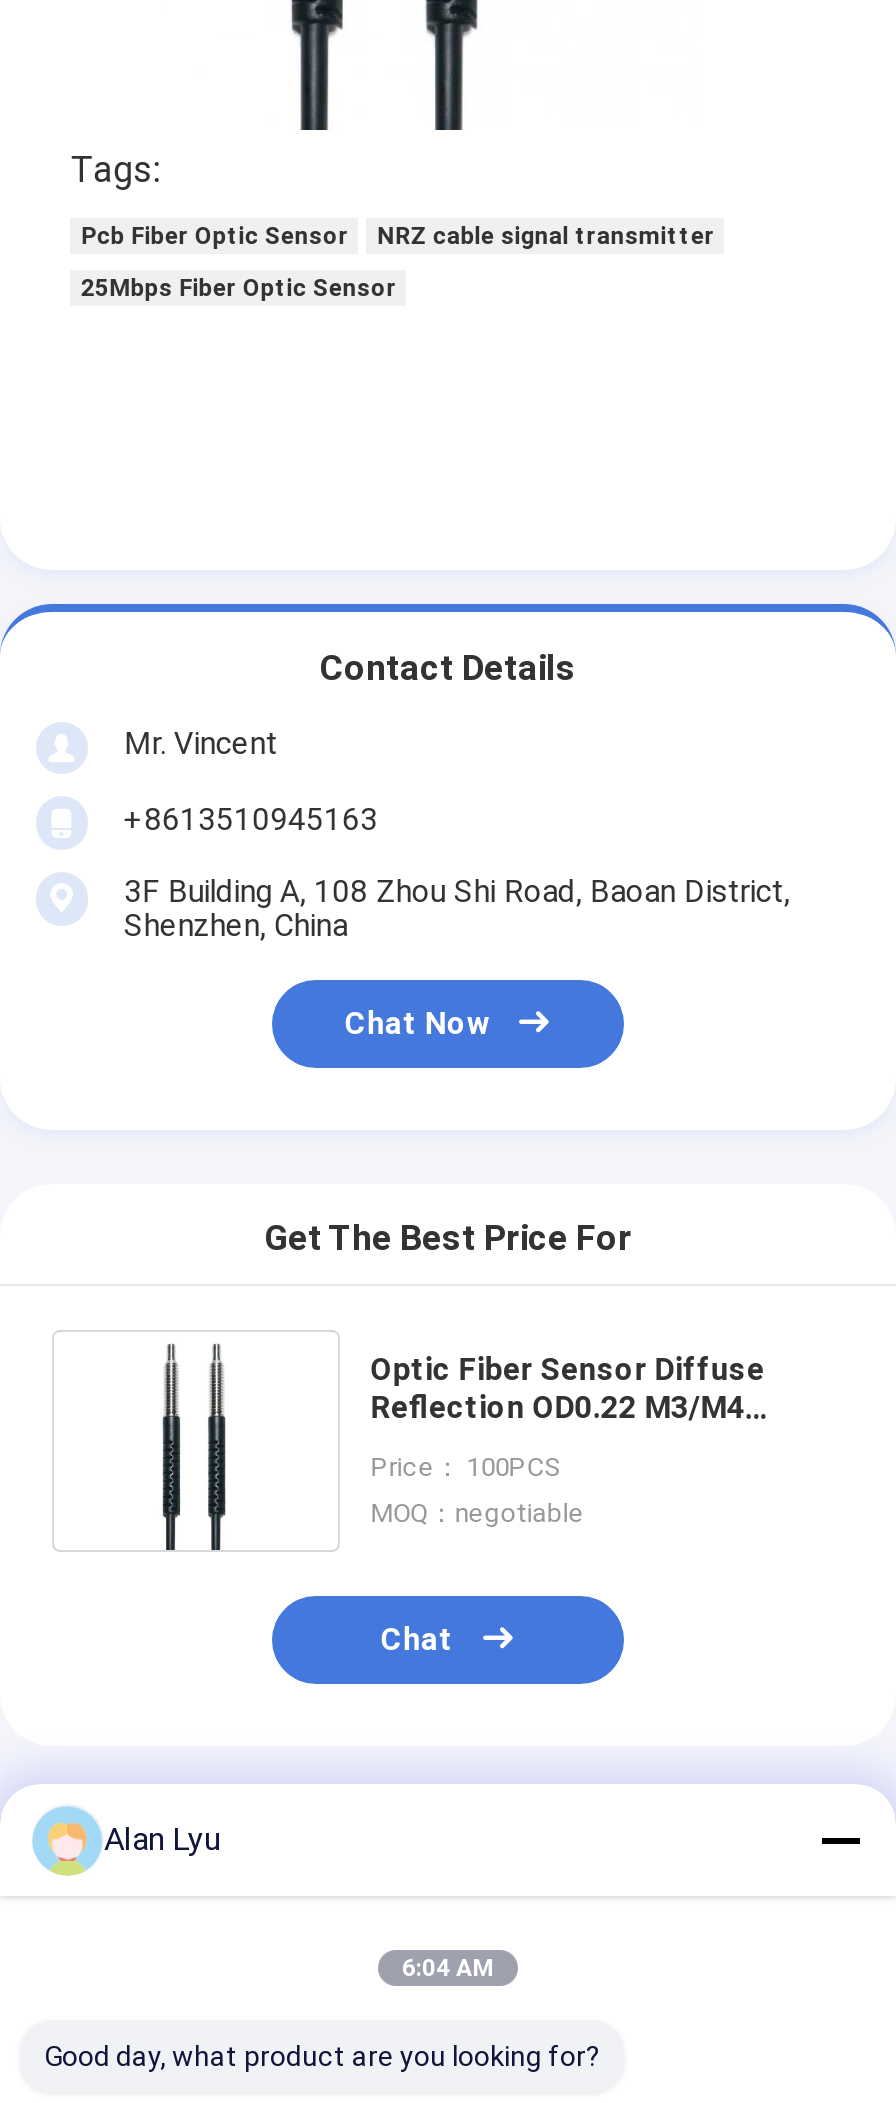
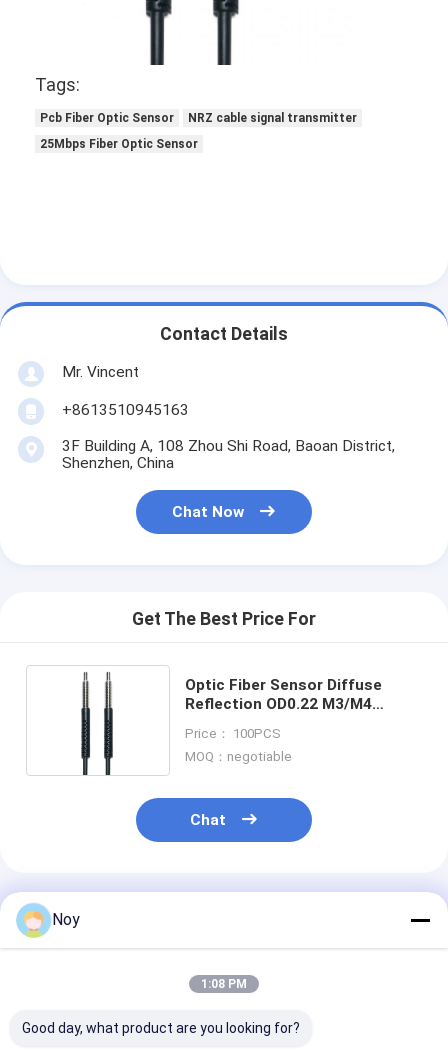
- Alan Lyu
+ Noy

- 6:04 AM
+ 1:08 PM
